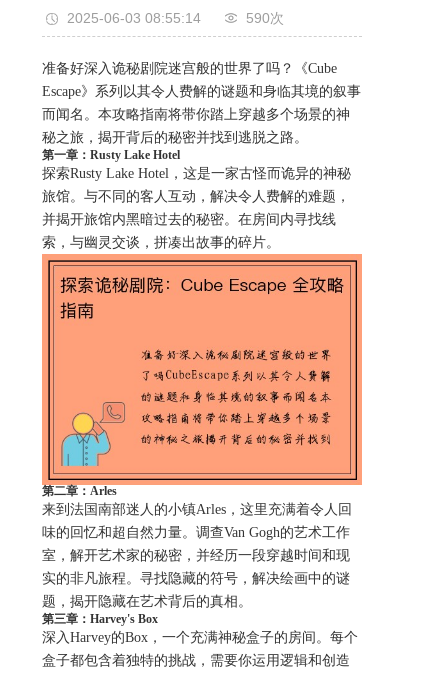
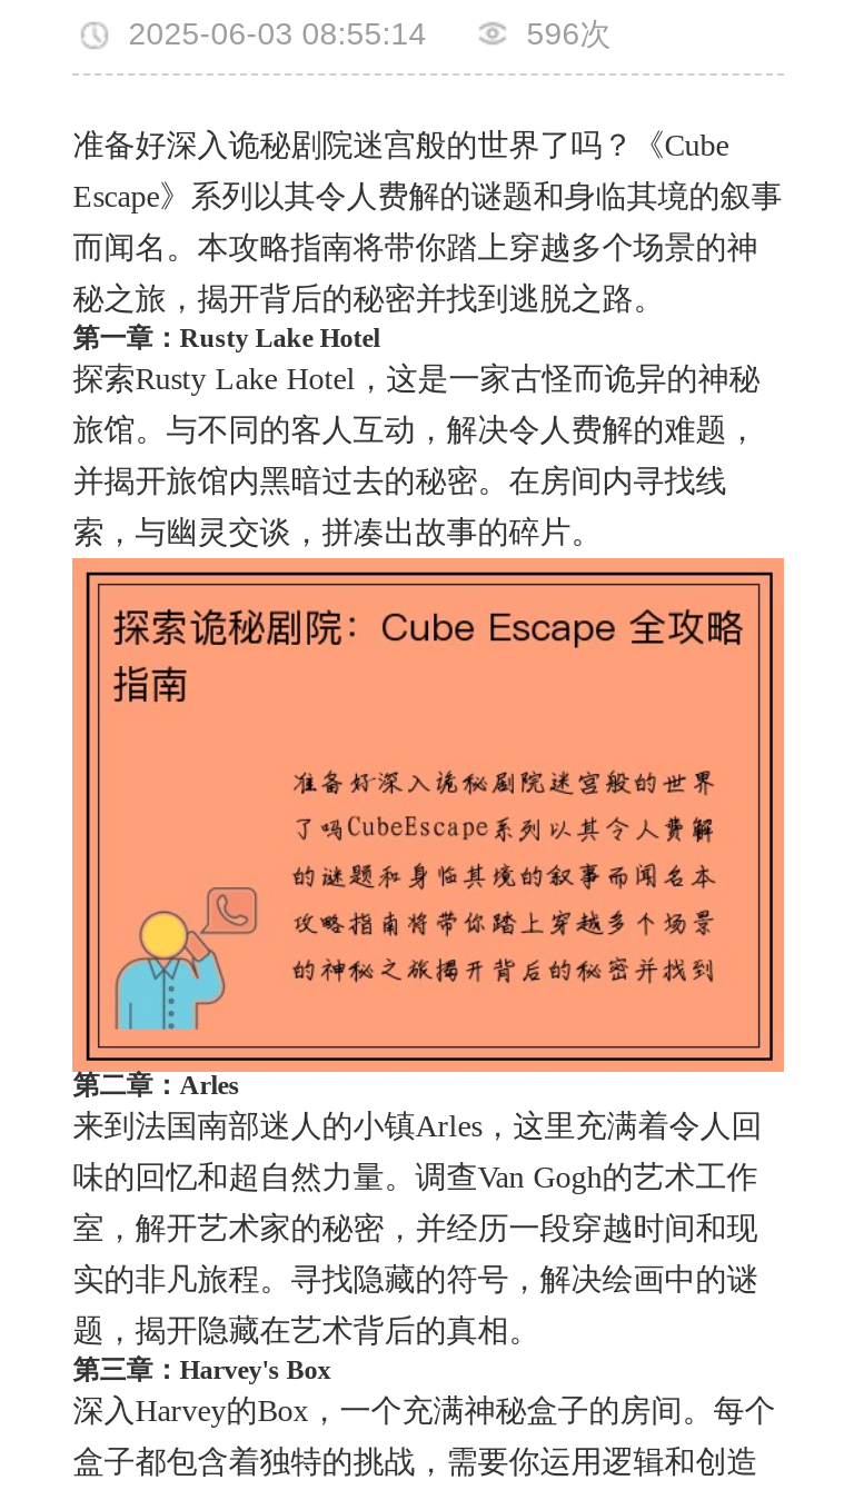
- 590次
+ 596次
